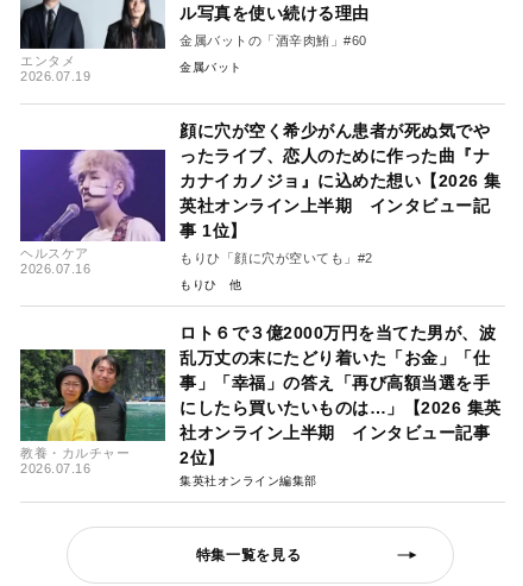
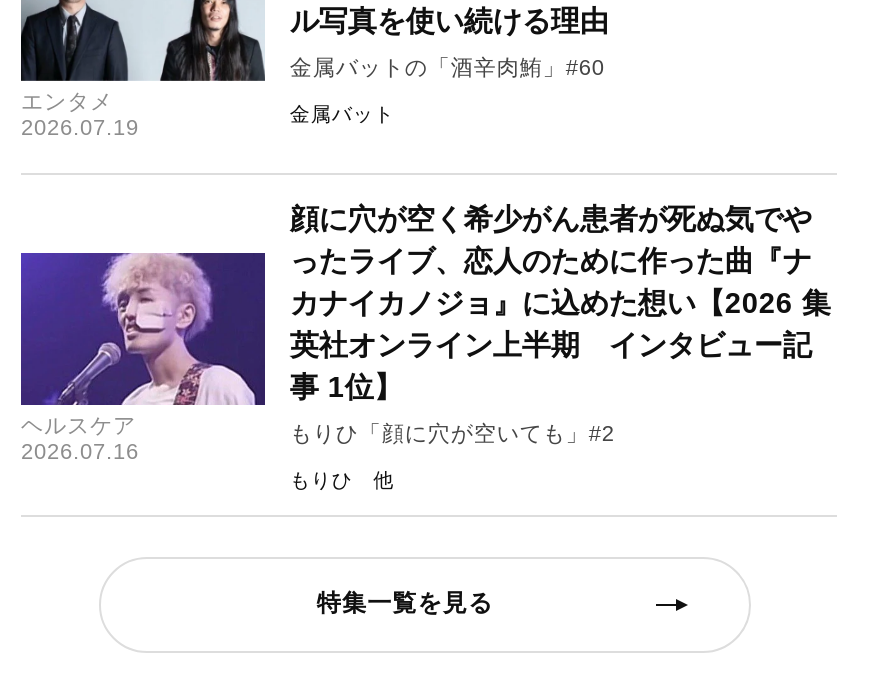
- ロト６で３億2000万円を当てた男が、波
- 乱万丈の末にたどり着いた「お金」「仕
- 事」「幸福」の答え「再び高額当選を手
- にしたら買いたいものは…」【2026 集英
- 社オンライン上半期 インタビュー記事
- 2位】
- 集英社オンライン編集部

- [image]
- 教養・カルチャー
- 2026.07.16
